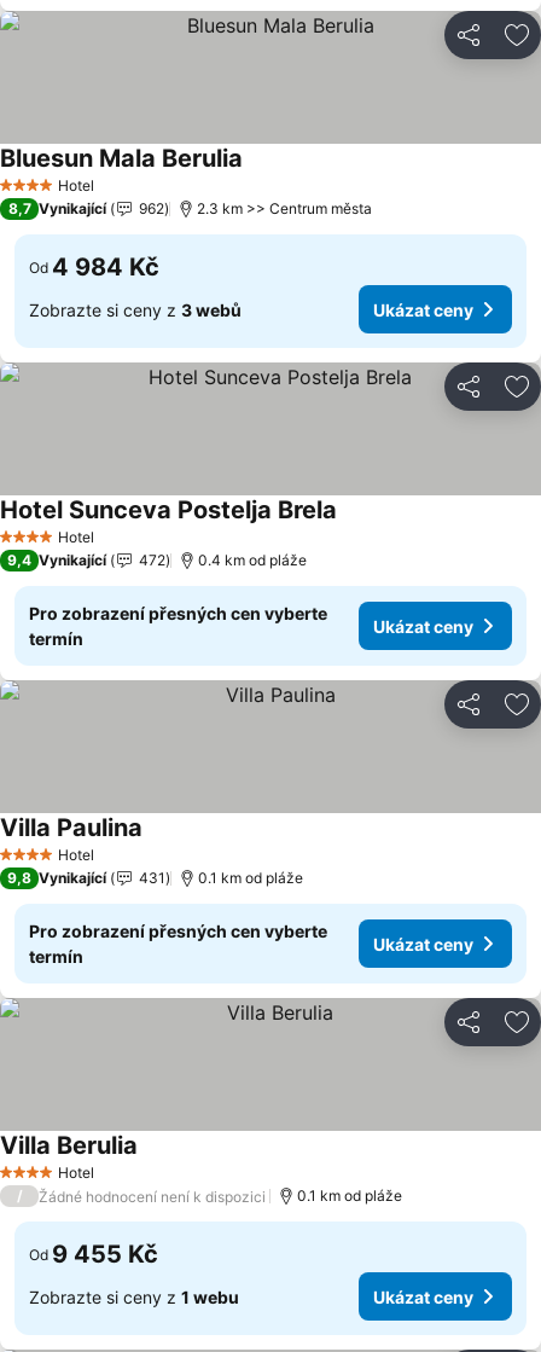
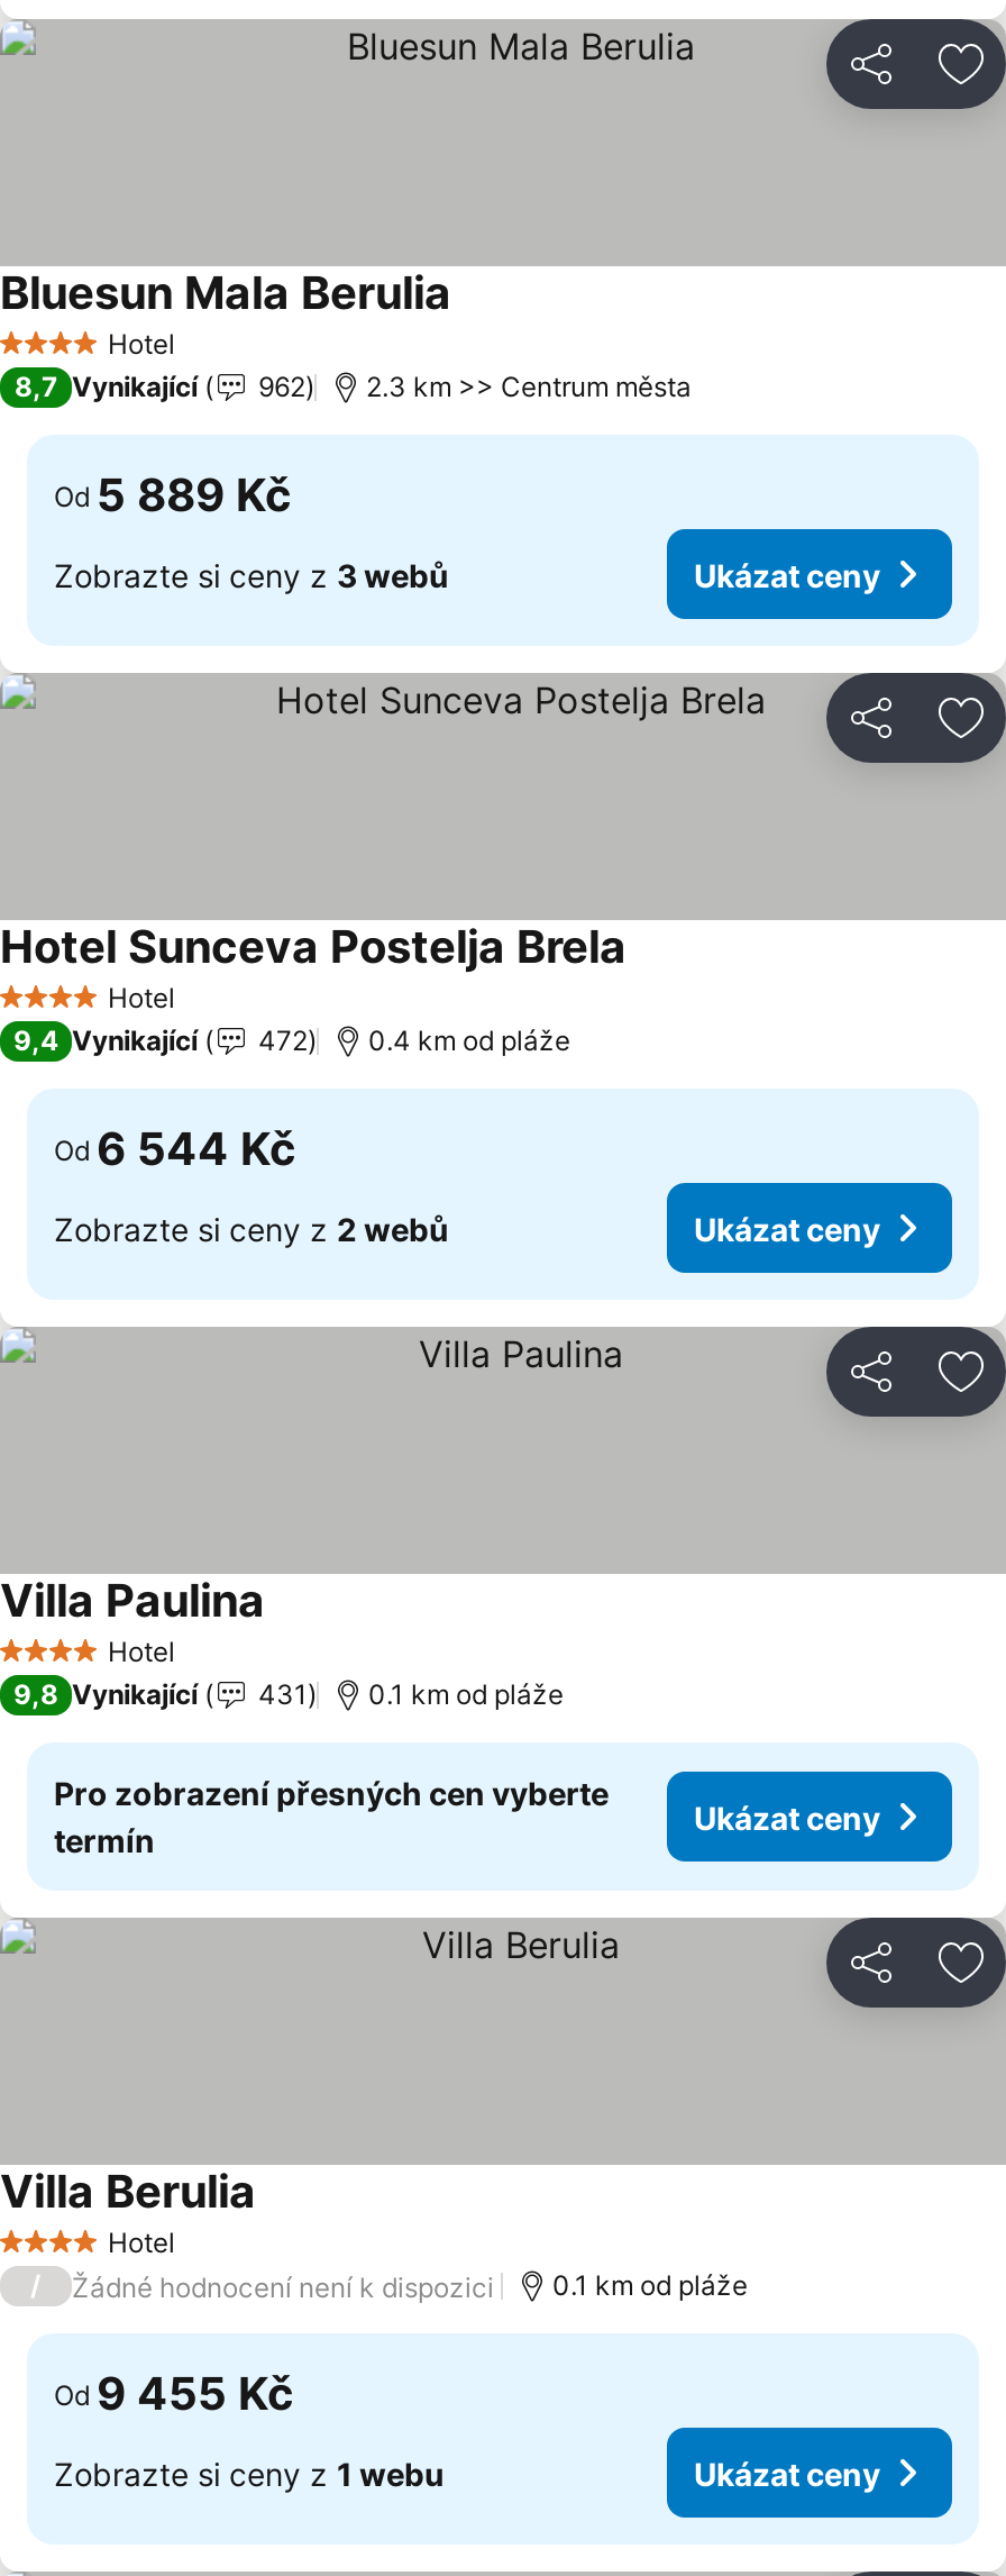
- Od 4 984 Kč
+ Od 5 889 Kč

- Pro zobrazení přesných cen vyberte
- termín
+ Od 6 544 Kč
+ Zobrazte si ceny z 2 webů
